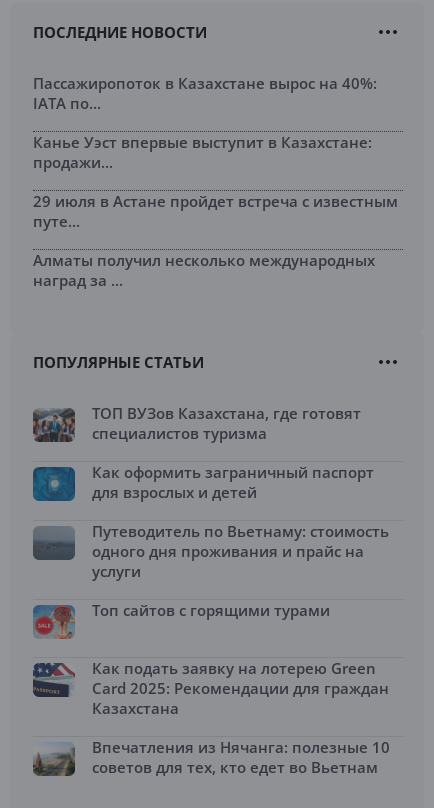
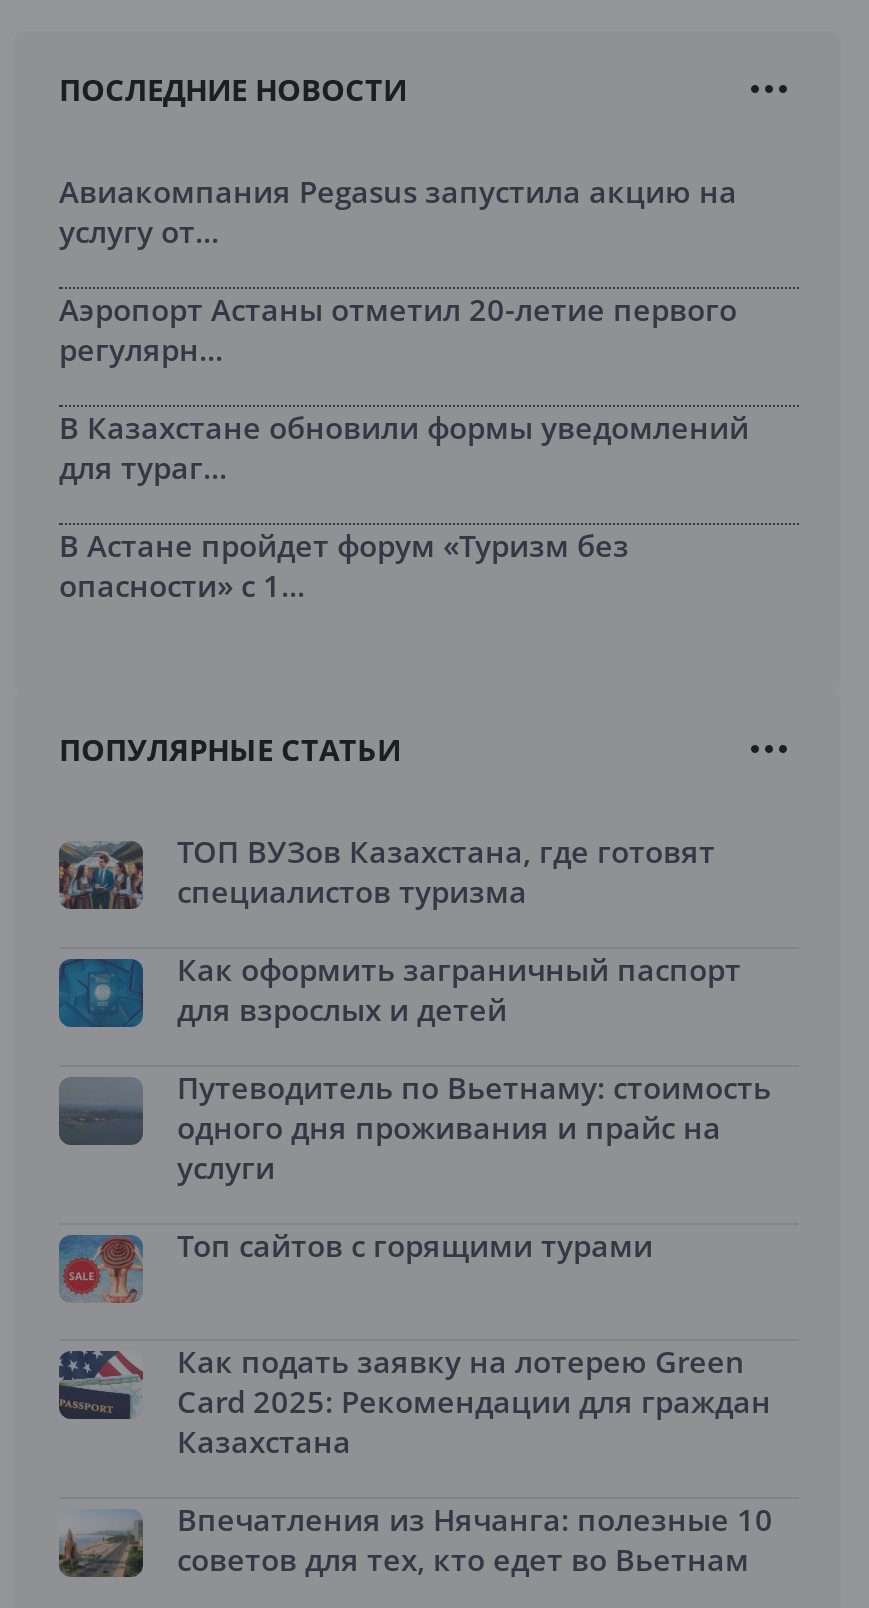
- Пассажиропоток в Казахстане вырос на 40%:
- IATA по...
+ Авиакомпания Pegasus запустила акцию на
+ услугу от...

- Канье Уэст впервые выступит в Казахстане:
- продажи...
+ Аэропорт Астаны отметил 20-летие первого
+ регулярн...

- 29 июля в Астане пройдет встреча с известным
- путе...
+ В Казахстане обновили формы уведомлений
+ для тураг...

- Алматы получил несколько международных
- наград за ...
+ В Астане пройдет форум «Туризм без
+ опасности» с 1...
